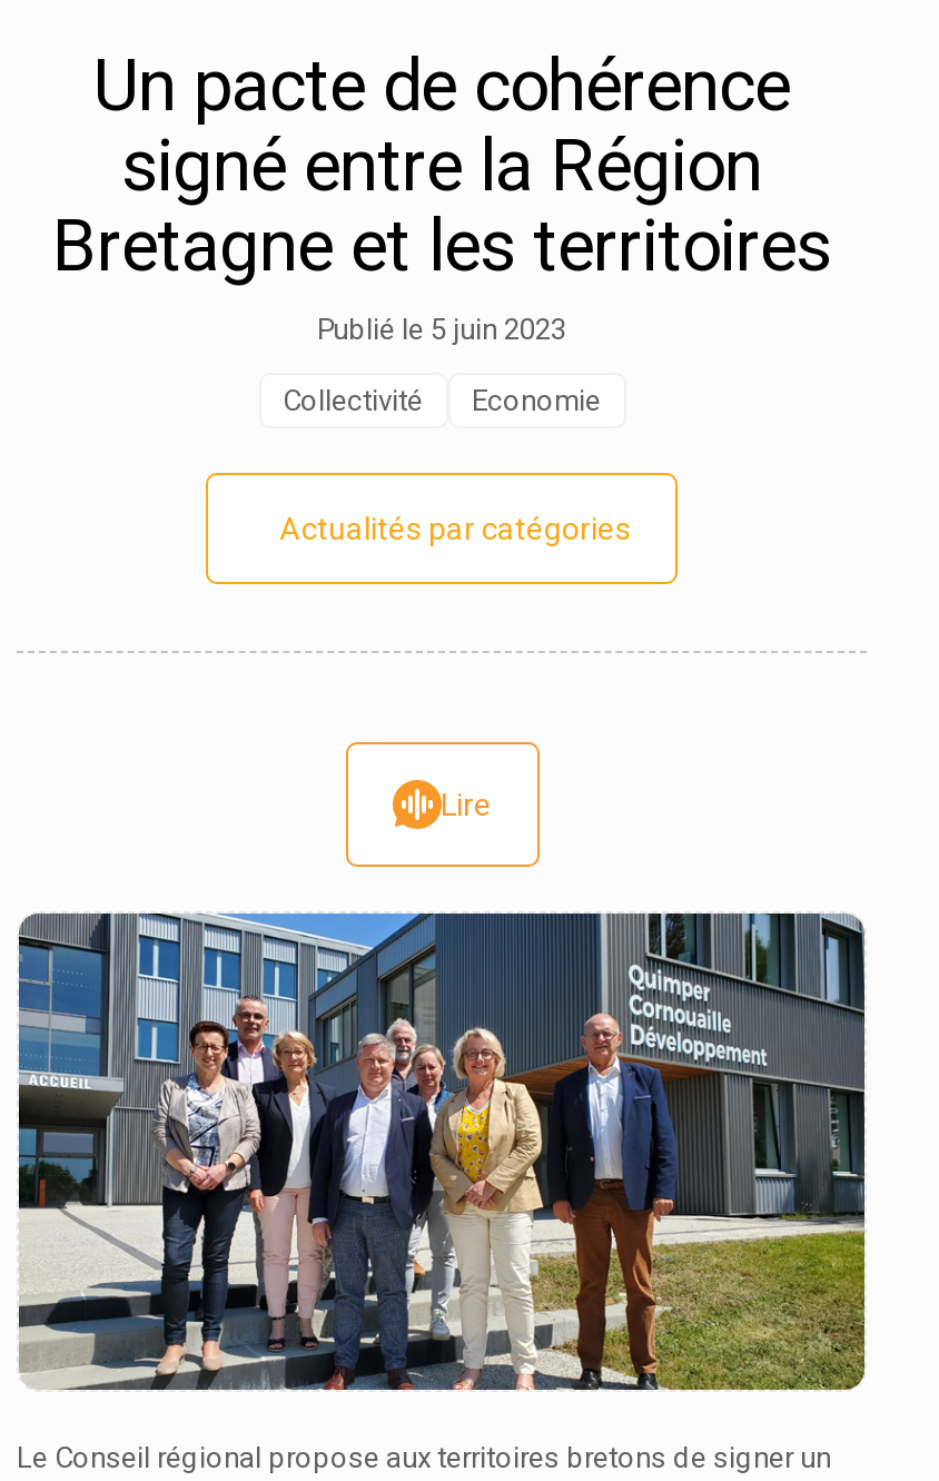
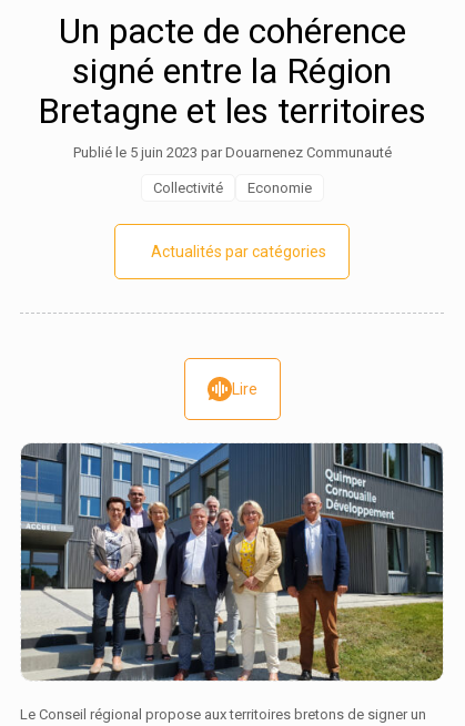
- Publié le 5 juin 2023
+ Publié le 5 juin 2023 par Douarnenez Communauté
